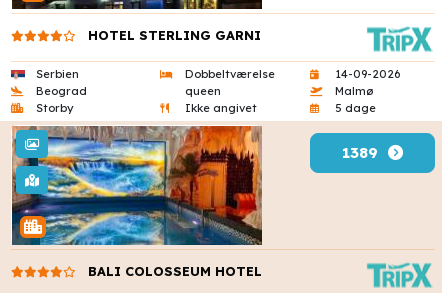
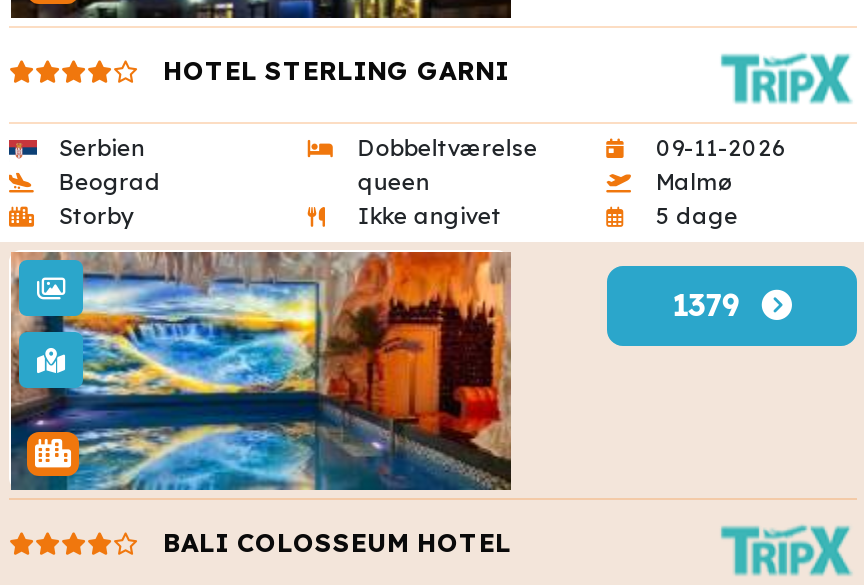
- 14-09-2026
+ 09-11-2026

- 1389
+ 1379
